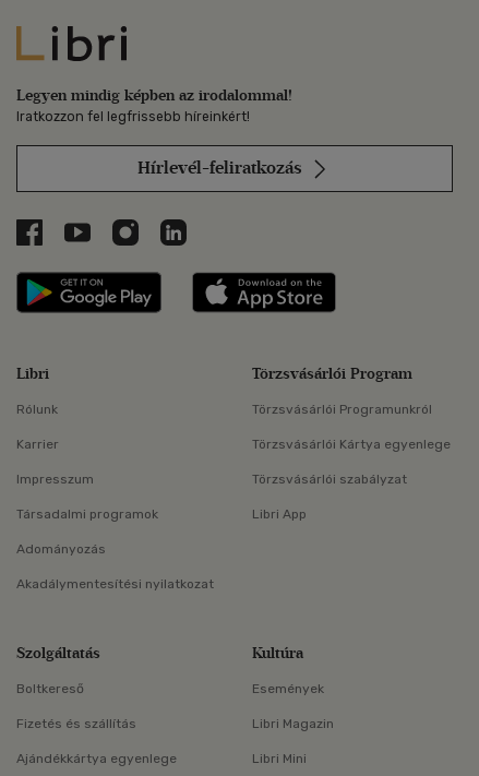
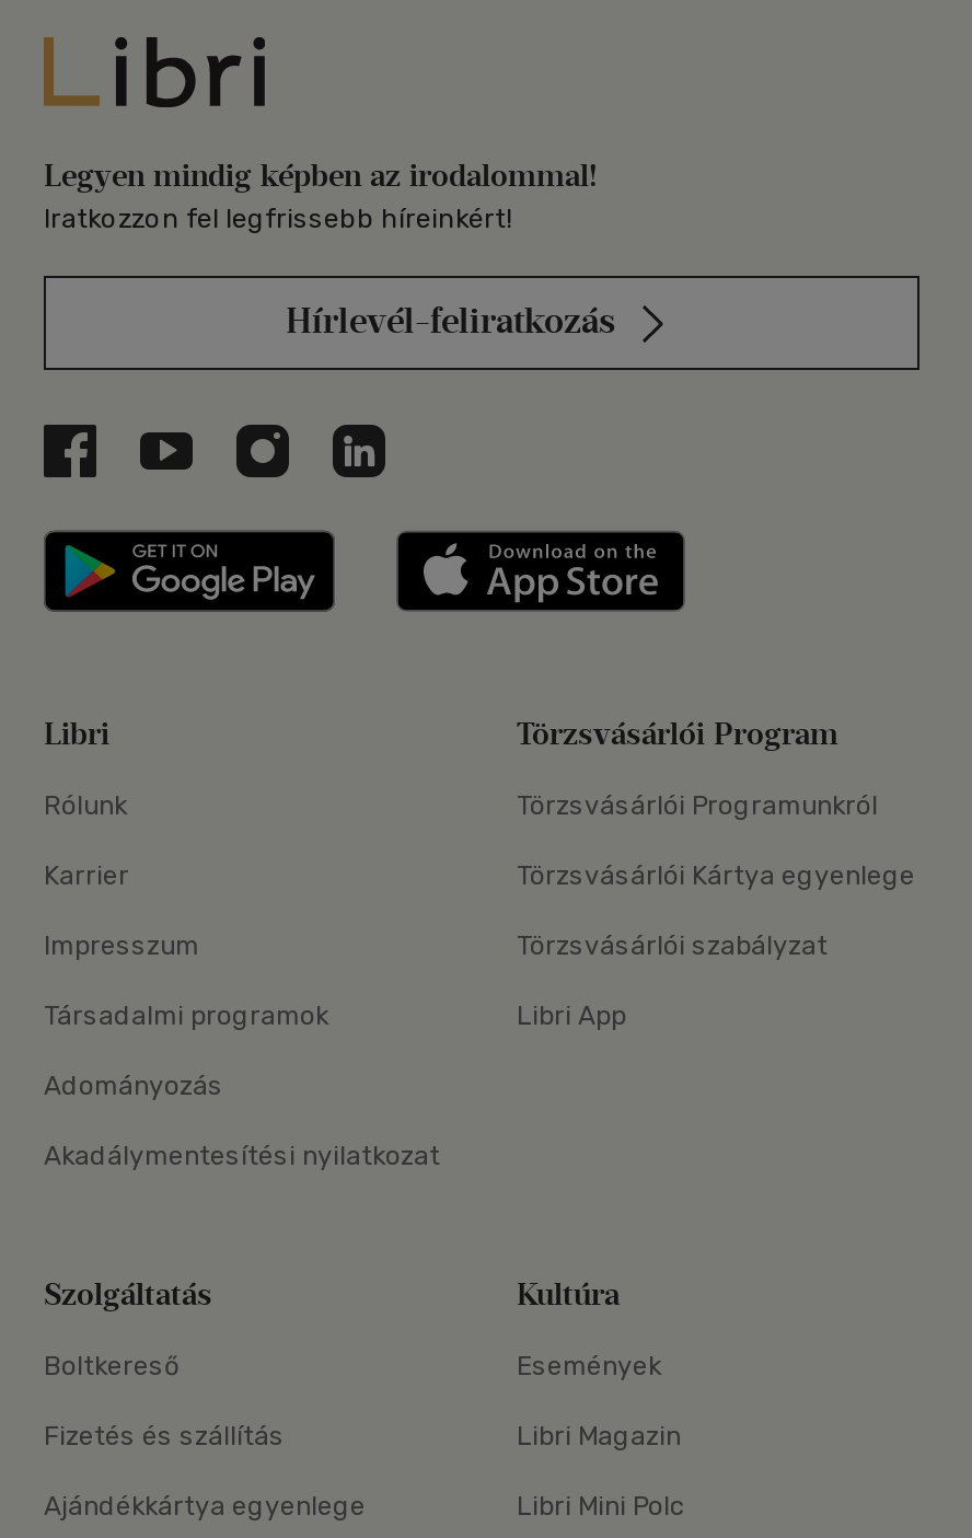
- Libri Mini
+ Libri Mini Polc
